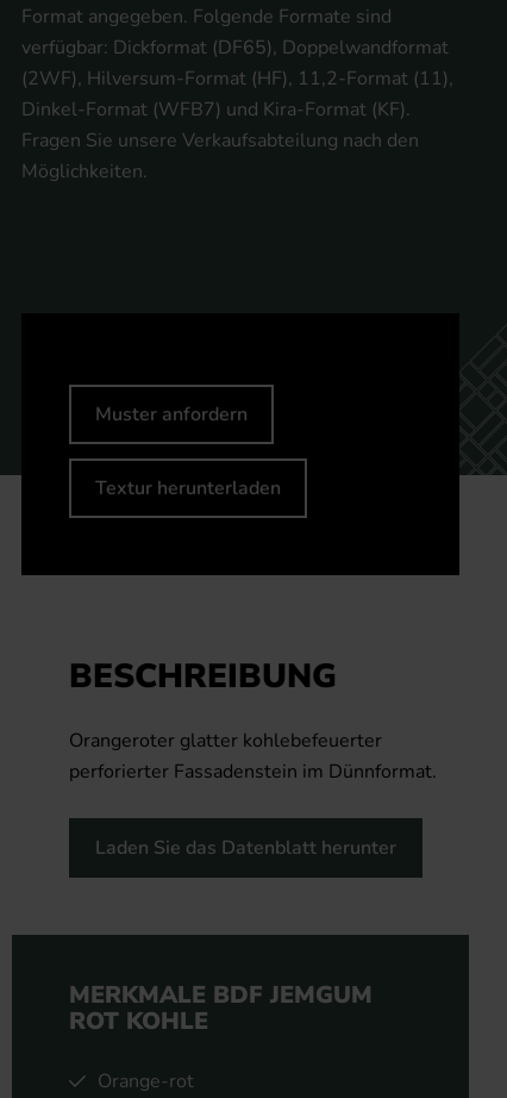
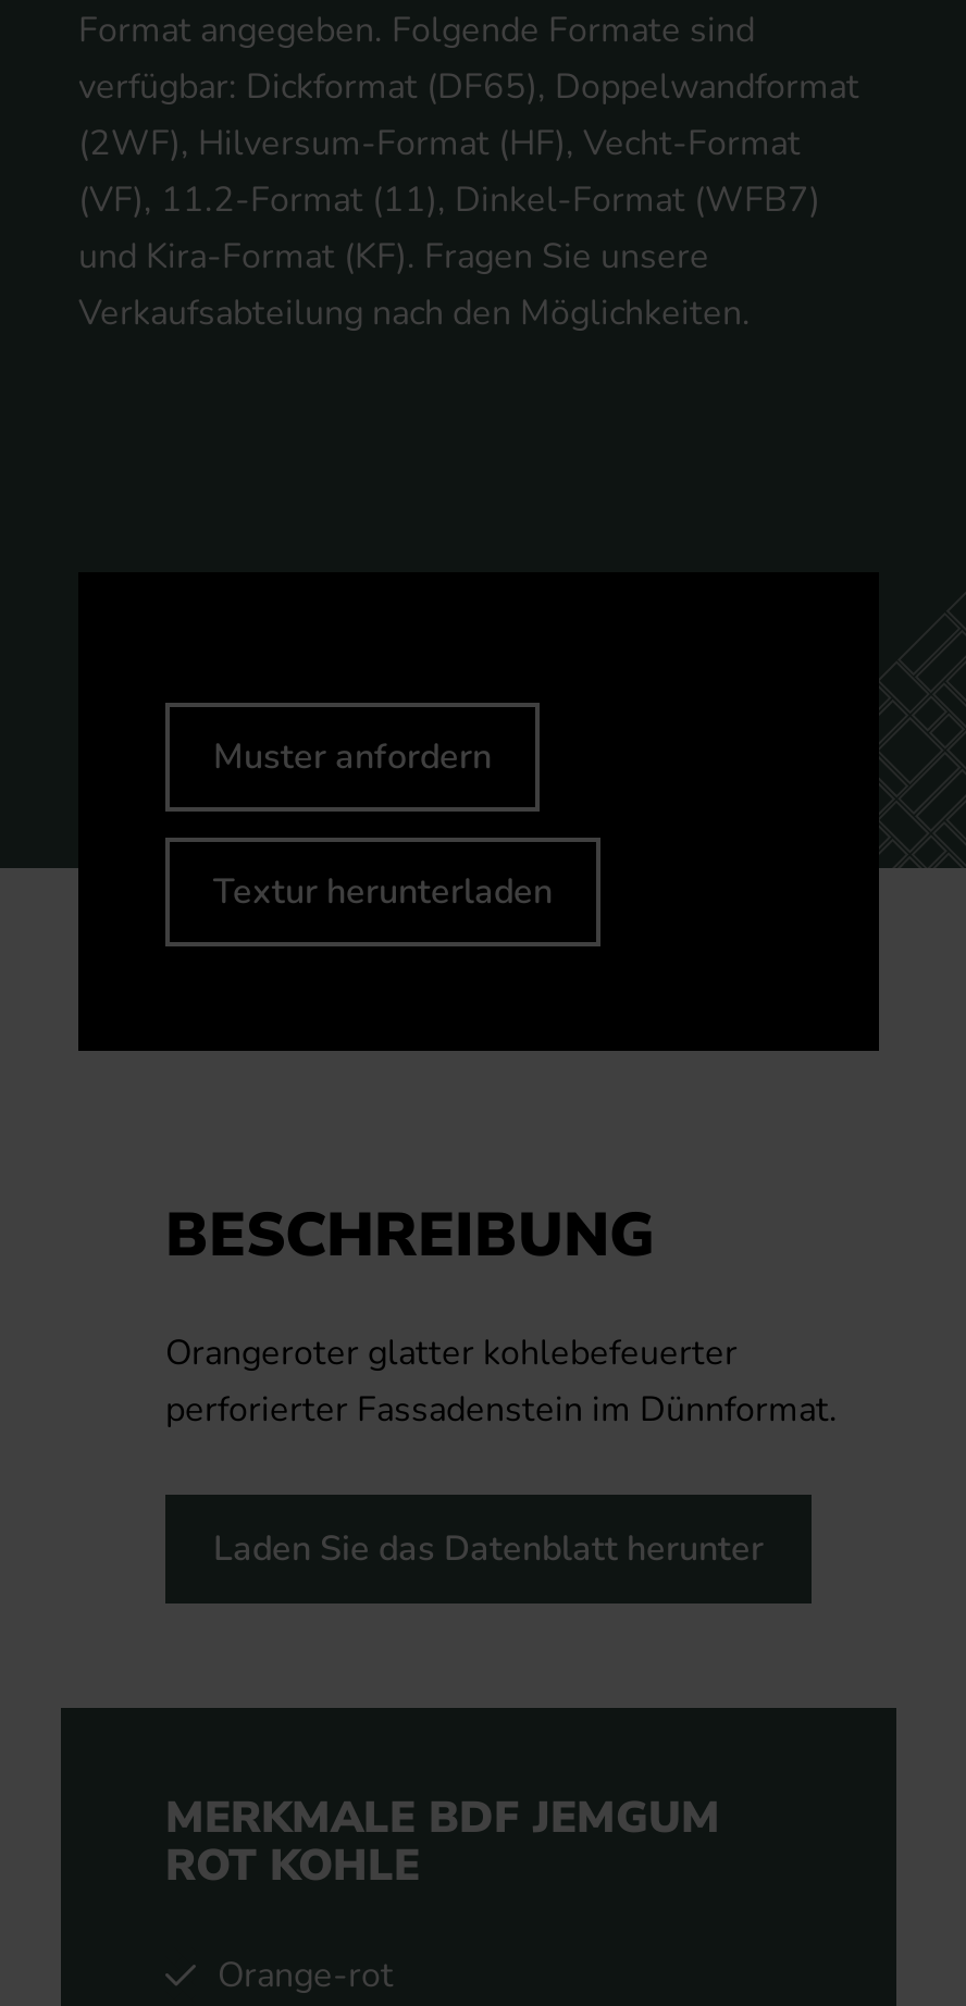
- (2WF), Hilversum-Format (HF), 11,2-Format (11),
- Dinkel-Format (WFB7) und Kira-Format (KF).
- Fragen Sie unsere Verkaufsabteilung nach den
- Möglichkeiten.
+ (2WF), Hilversum-Format (HF), Vecht-Format
+ (VF), 11.2-Format (11), Dinkel-Format (WFB7)
+ und Kira-Format (KF). Fragen Sie unsere
+ Verkaufsabteilung nach den Möglichkeiten.
